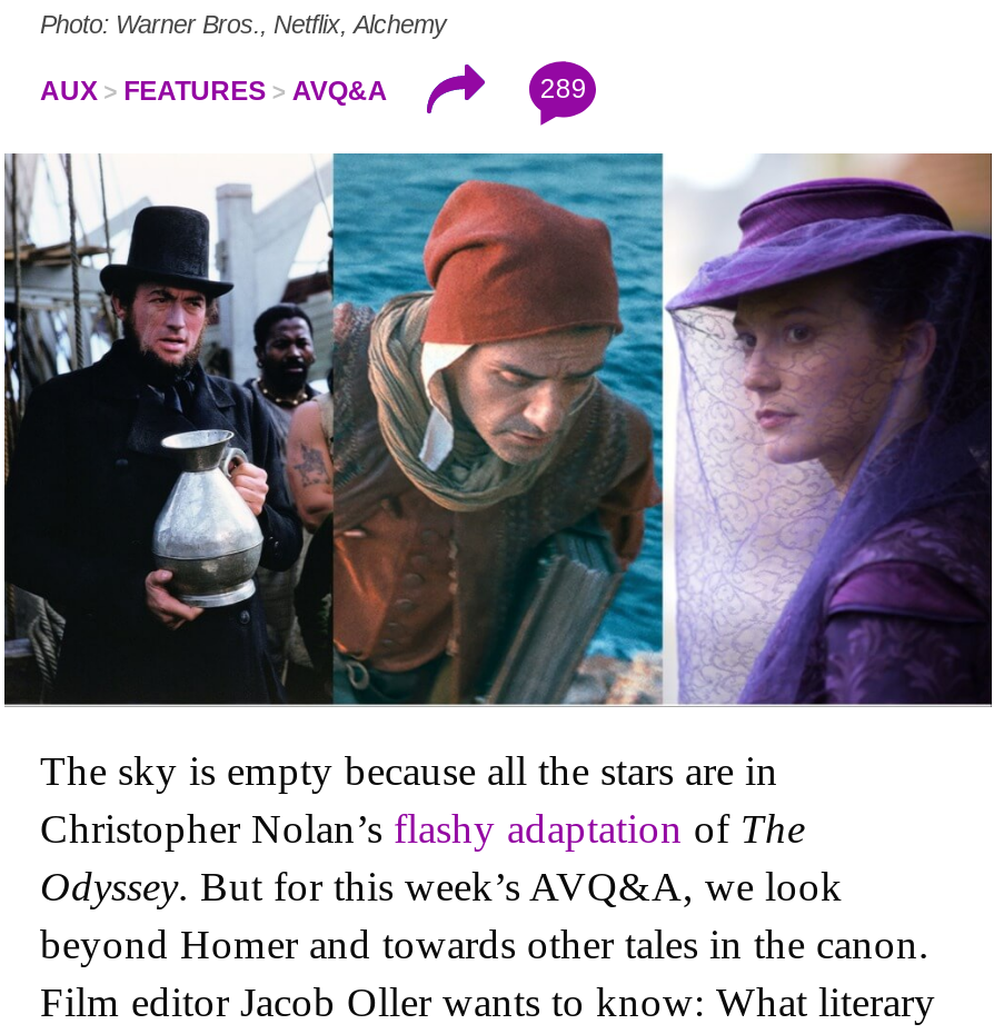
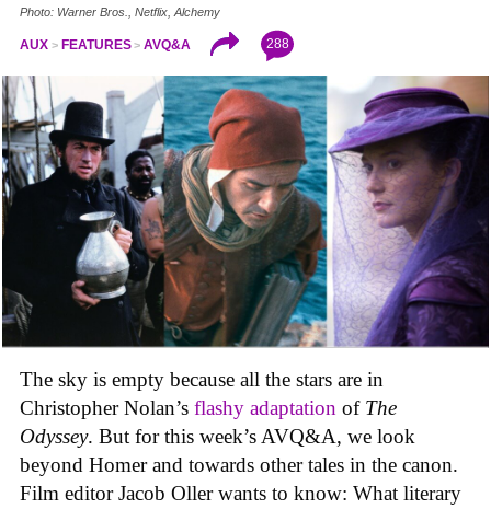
- 289
+ 288
